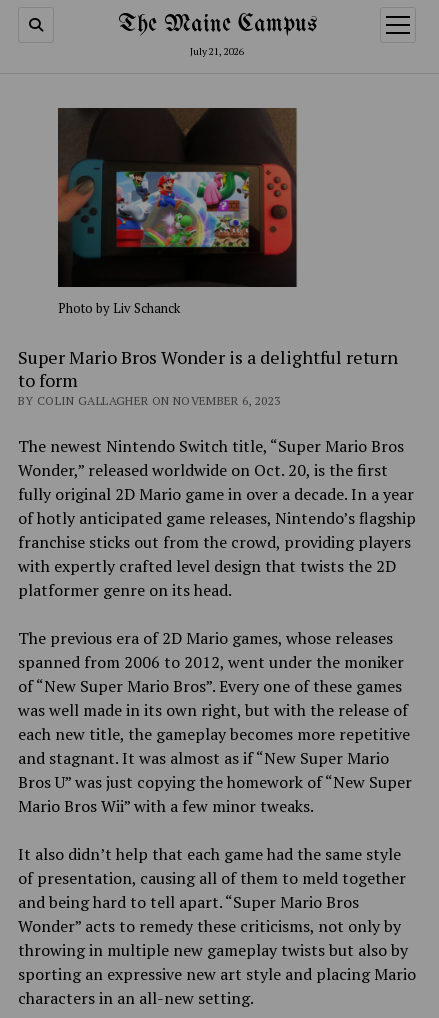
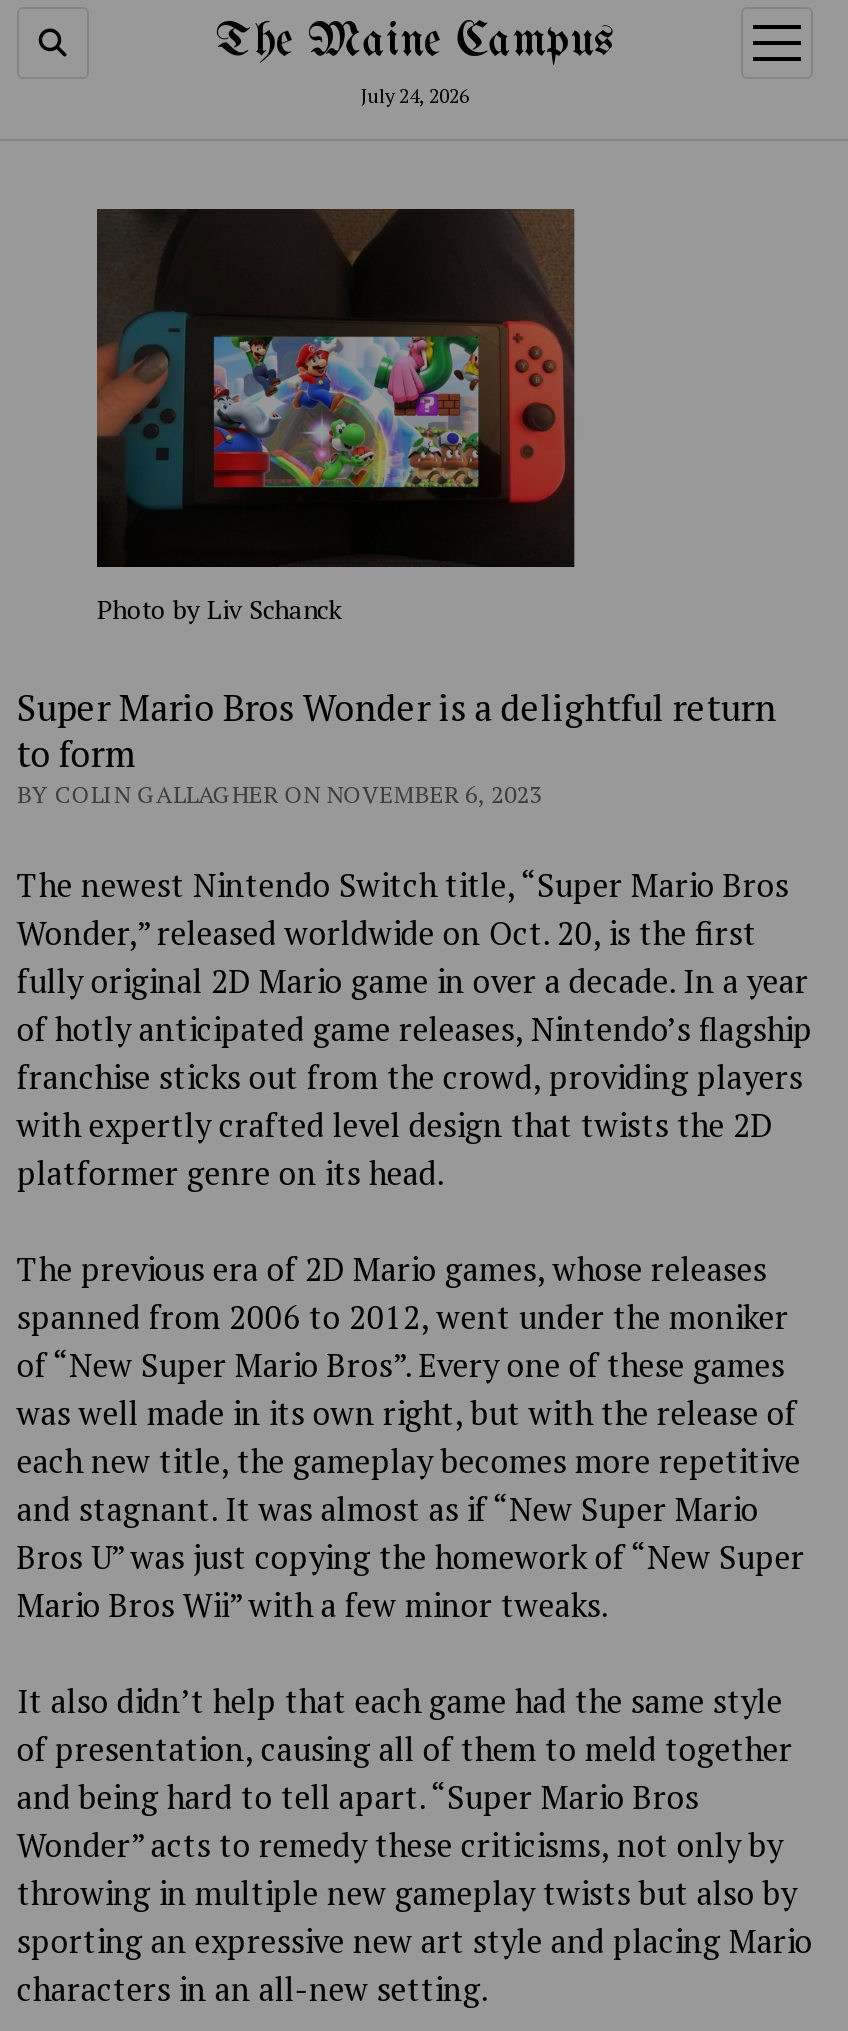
- July 21, 2026
+ July 24, 2026
